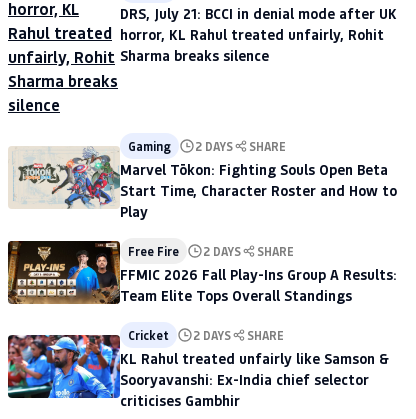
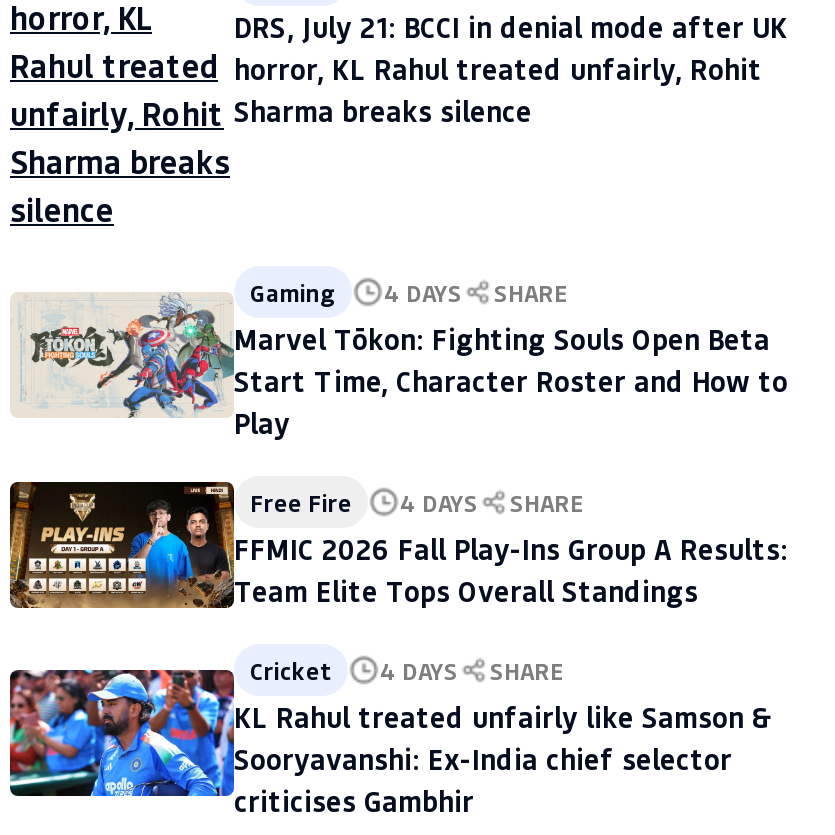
- Gaming 2 DAYS SHARE
+ Gaming 4 DAYS SHARE

- Free Fire 2 DAYS SHARE
+ Free Fire 4 DAYS SHARE

- Cricket 2 DAYS SHARE
+ Cricket 4 DAYS SHARE
